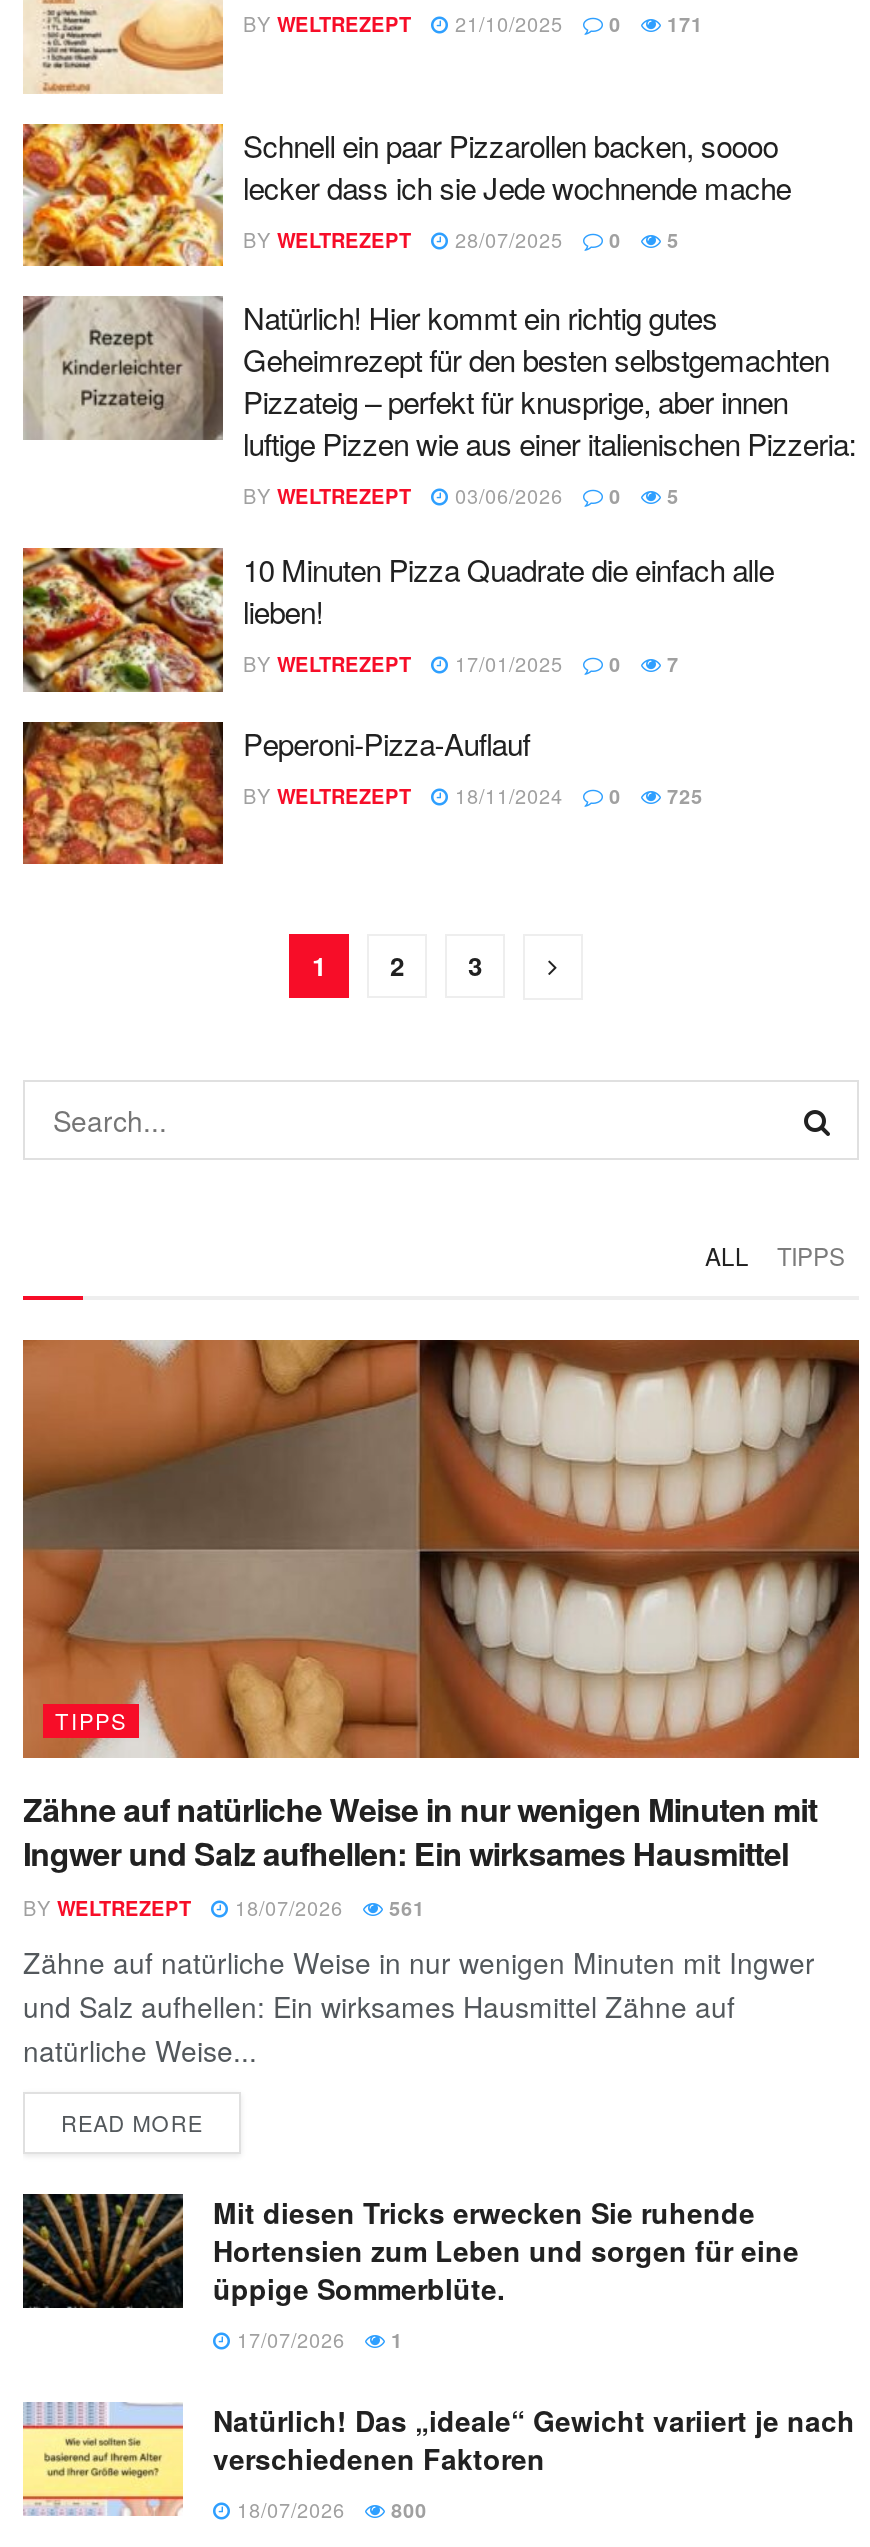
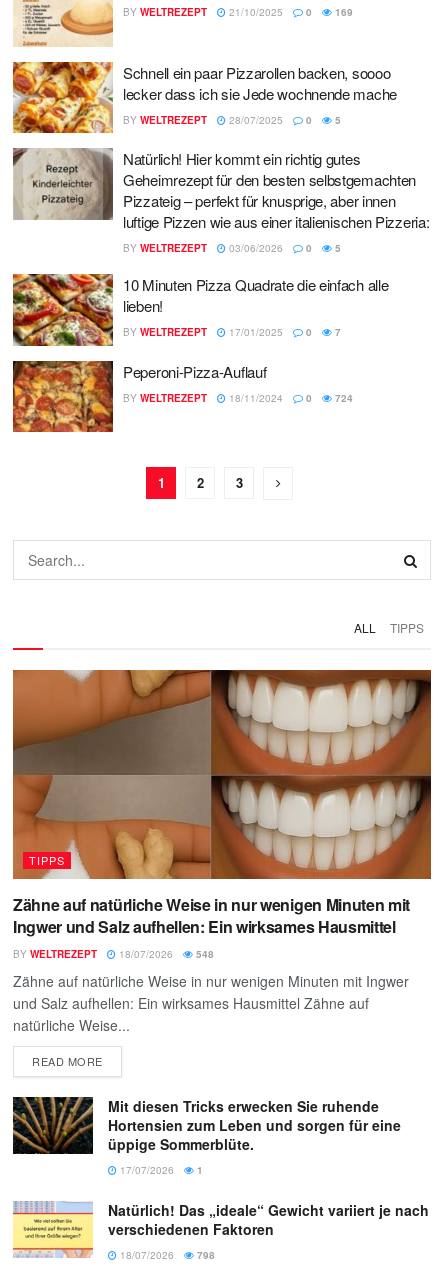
- BY WELTREZEPT 21/10/2025 0 171
+ BY WELTREZEPT 21/10/2025 0 169

- BY WELTREZEPT 18/11/2024 0 725
+ BY WELTREZEPT 18/11/2024 0 724

- BY WELTREZEPT 18/07/2026 561
+ BY WELTREZEPT 18/07/2026 548

- 18/07/2026 800
+ 18/07/2026 798
